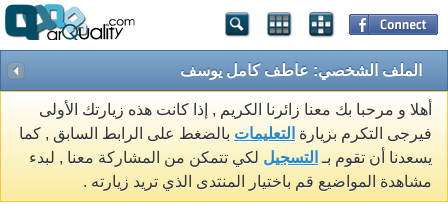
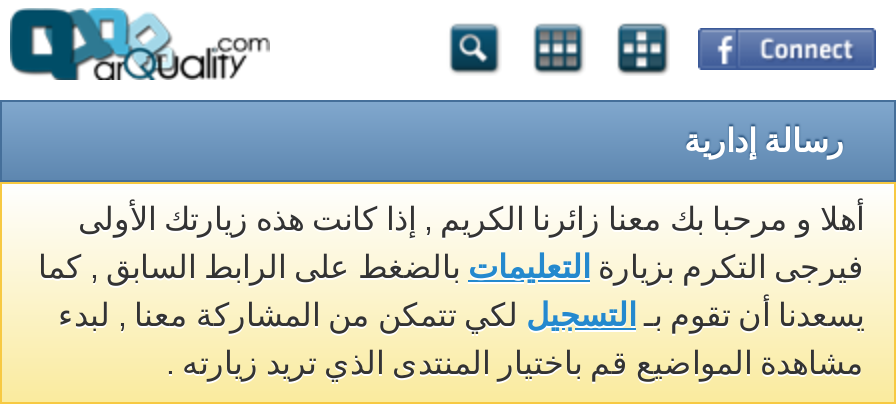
- الملف الشخصي: عاطف كامل يوسف
+ رسالة إدارية
